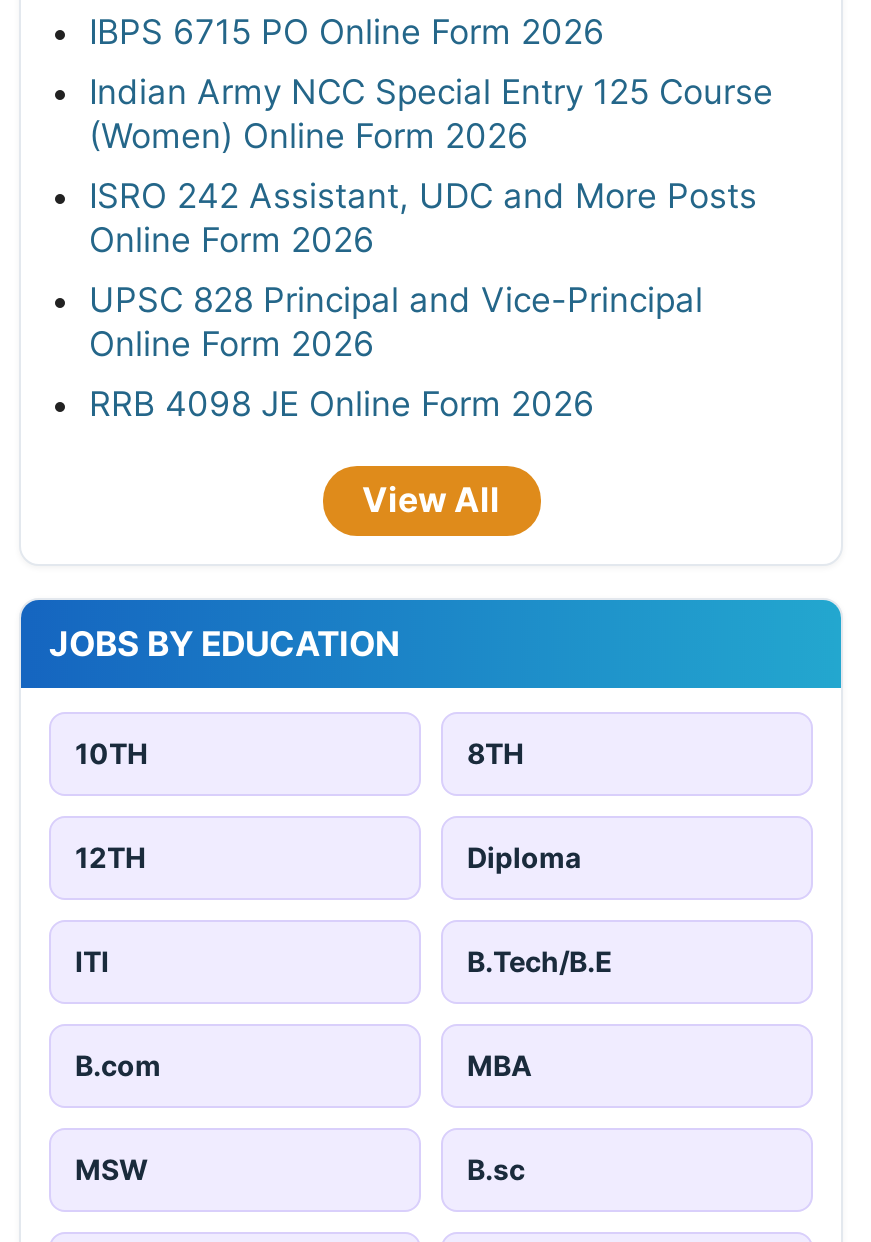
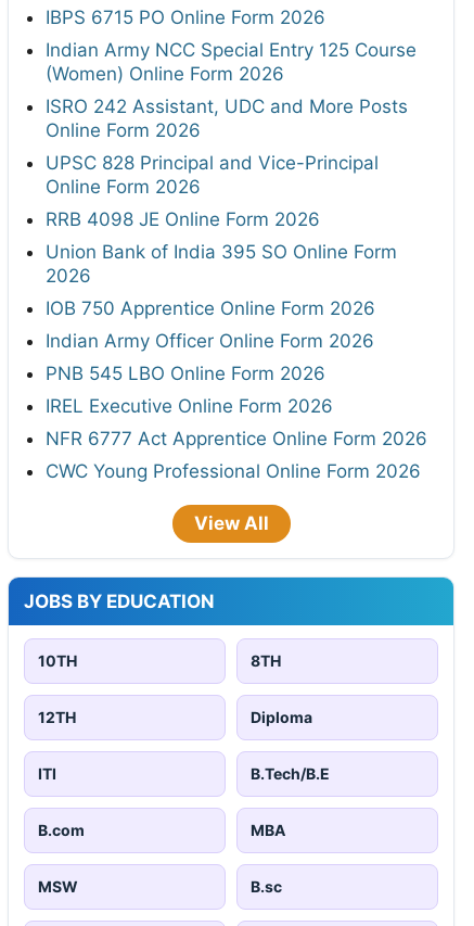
+ Union Bank of India 395 SO Online Form
+ 2026
+ IOB 750 Apprentice Online Form 2026
+ Indian Army Officer Online Form 2026
+ PNB 545 LBO Online Form 2026
+ IREL Executive Online Form 2026
+ NFR 6777 Act Apprentice Online Form 2026
+ CWC Young Professional Online Form 2026
